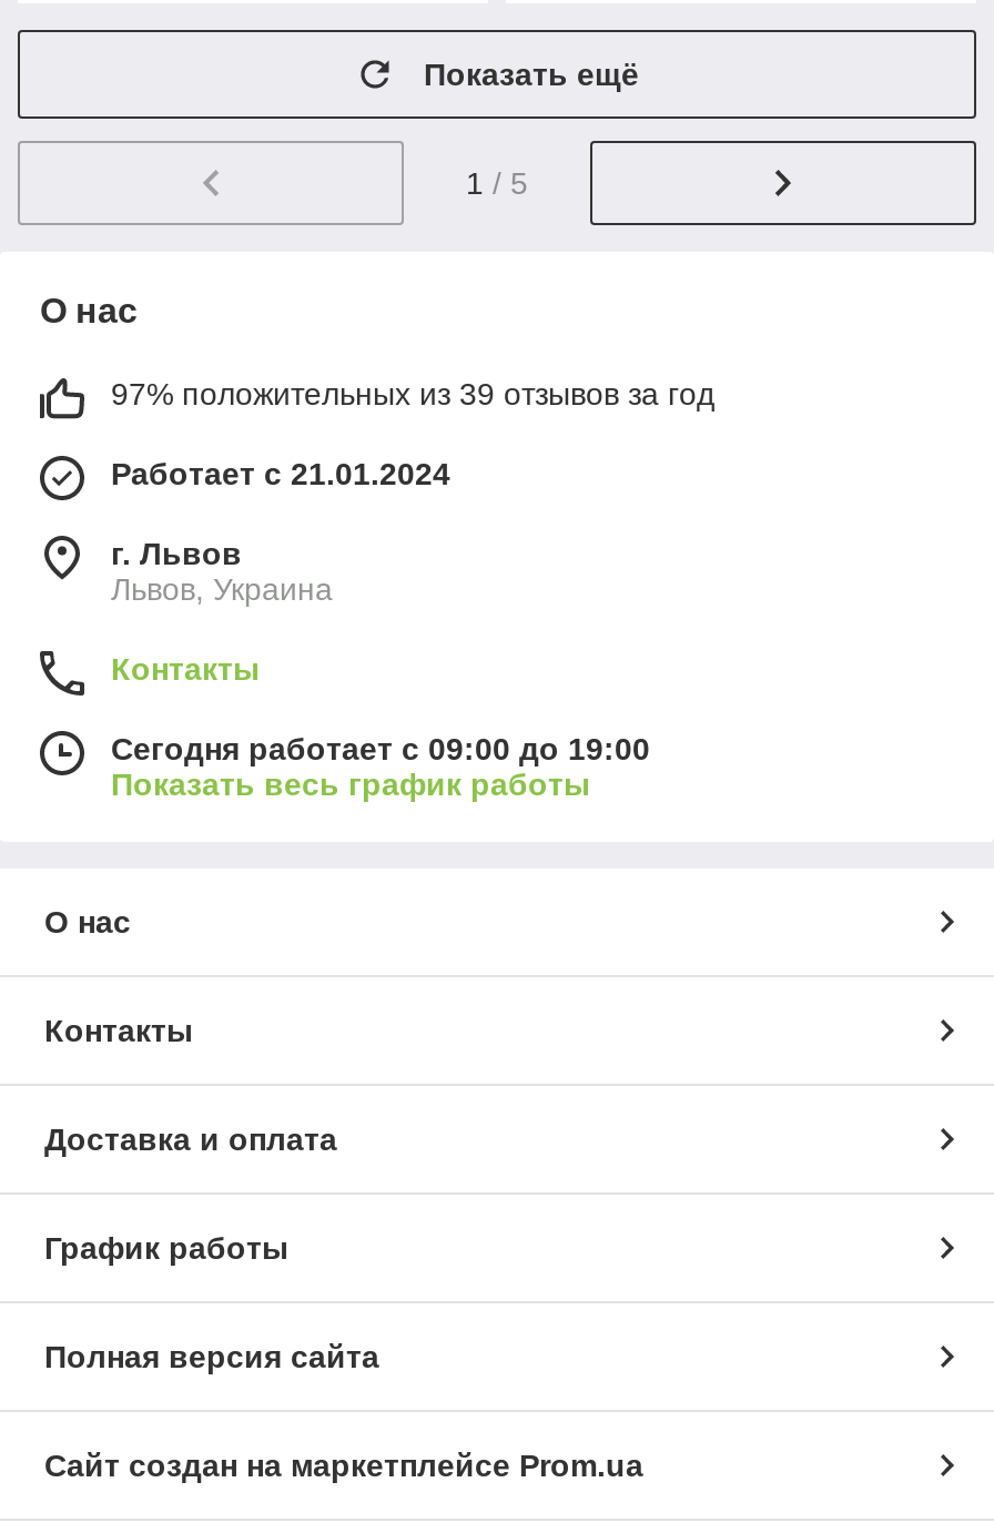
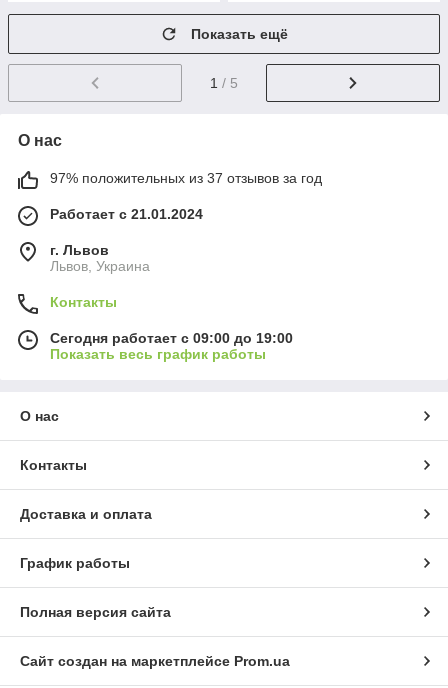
- 97% положительных из 39 отзывов за год
+ 97% положительных из 37 отзывов за год
